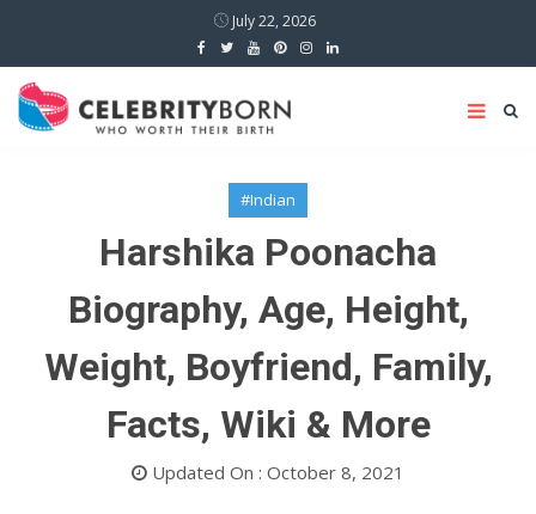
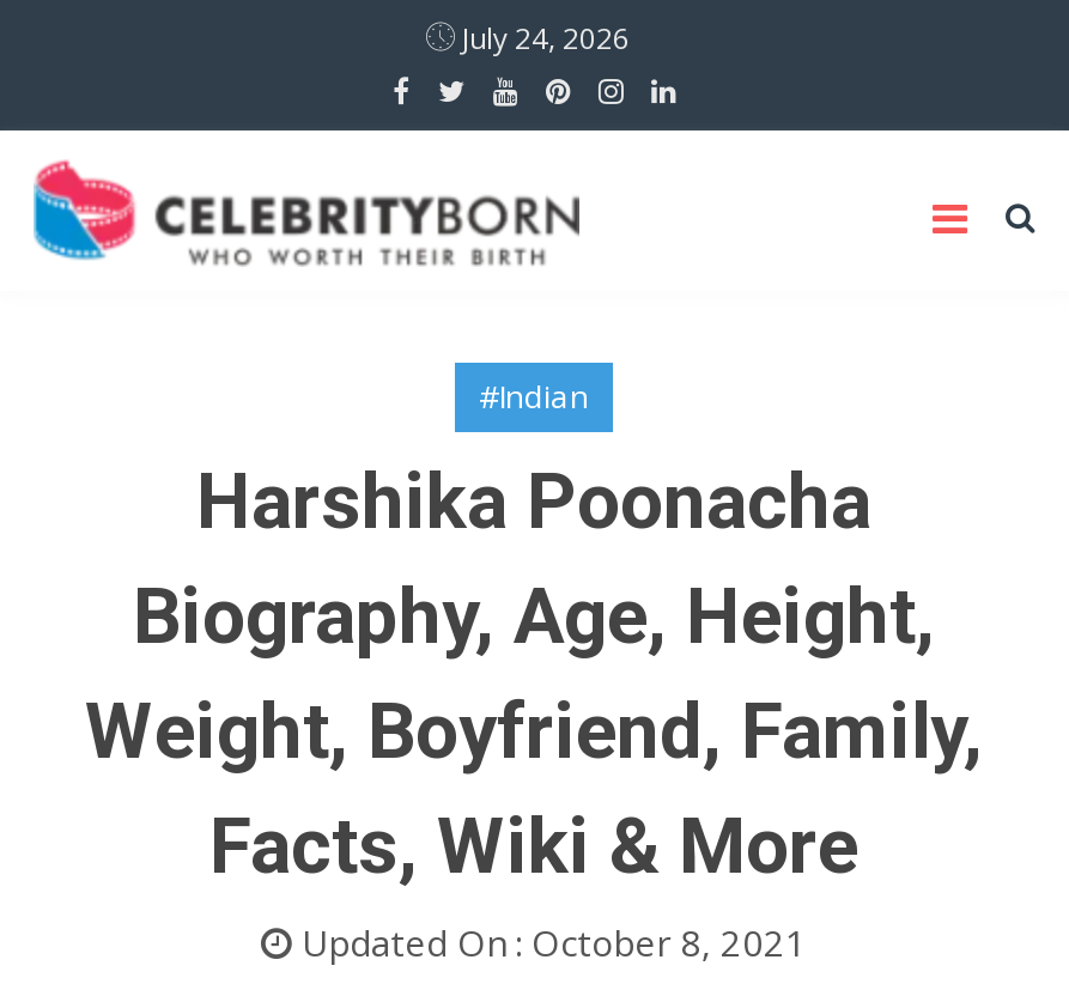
- July 22, 2026
+ July 24, 2026
